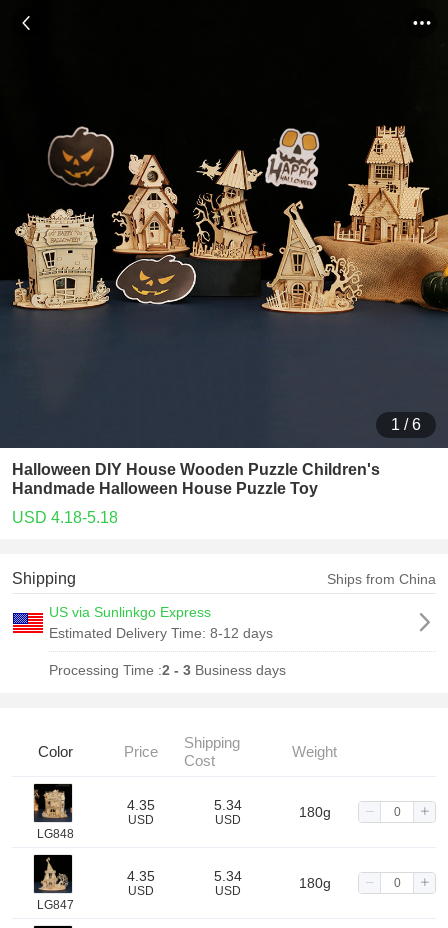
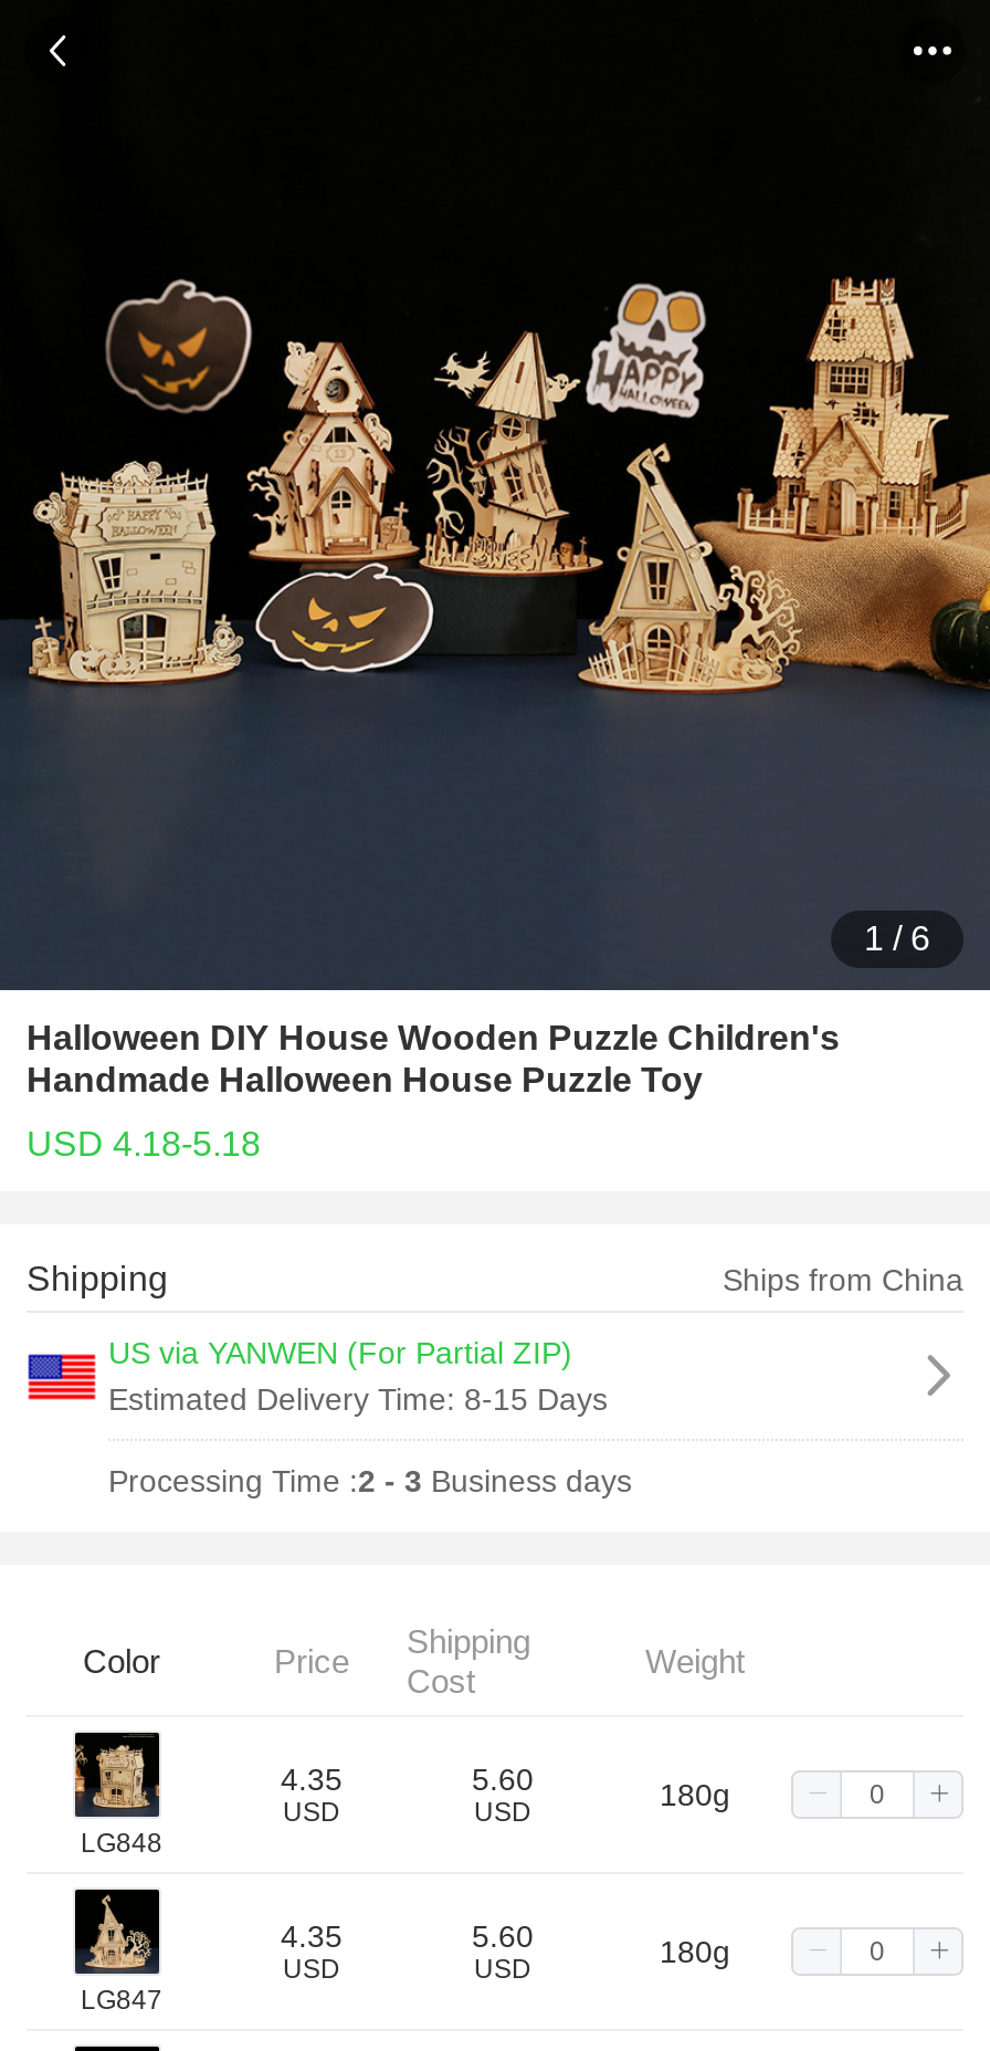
- US via Sunlinkgo Express
- Estimated Delivery Time: 8-12 days
+ US via YANWEN (For Partial ZIP)
+ Estimated Delivery Time: 8-15 Days

- 5.34
+ 5.60

- 5.34
+ 5.60
